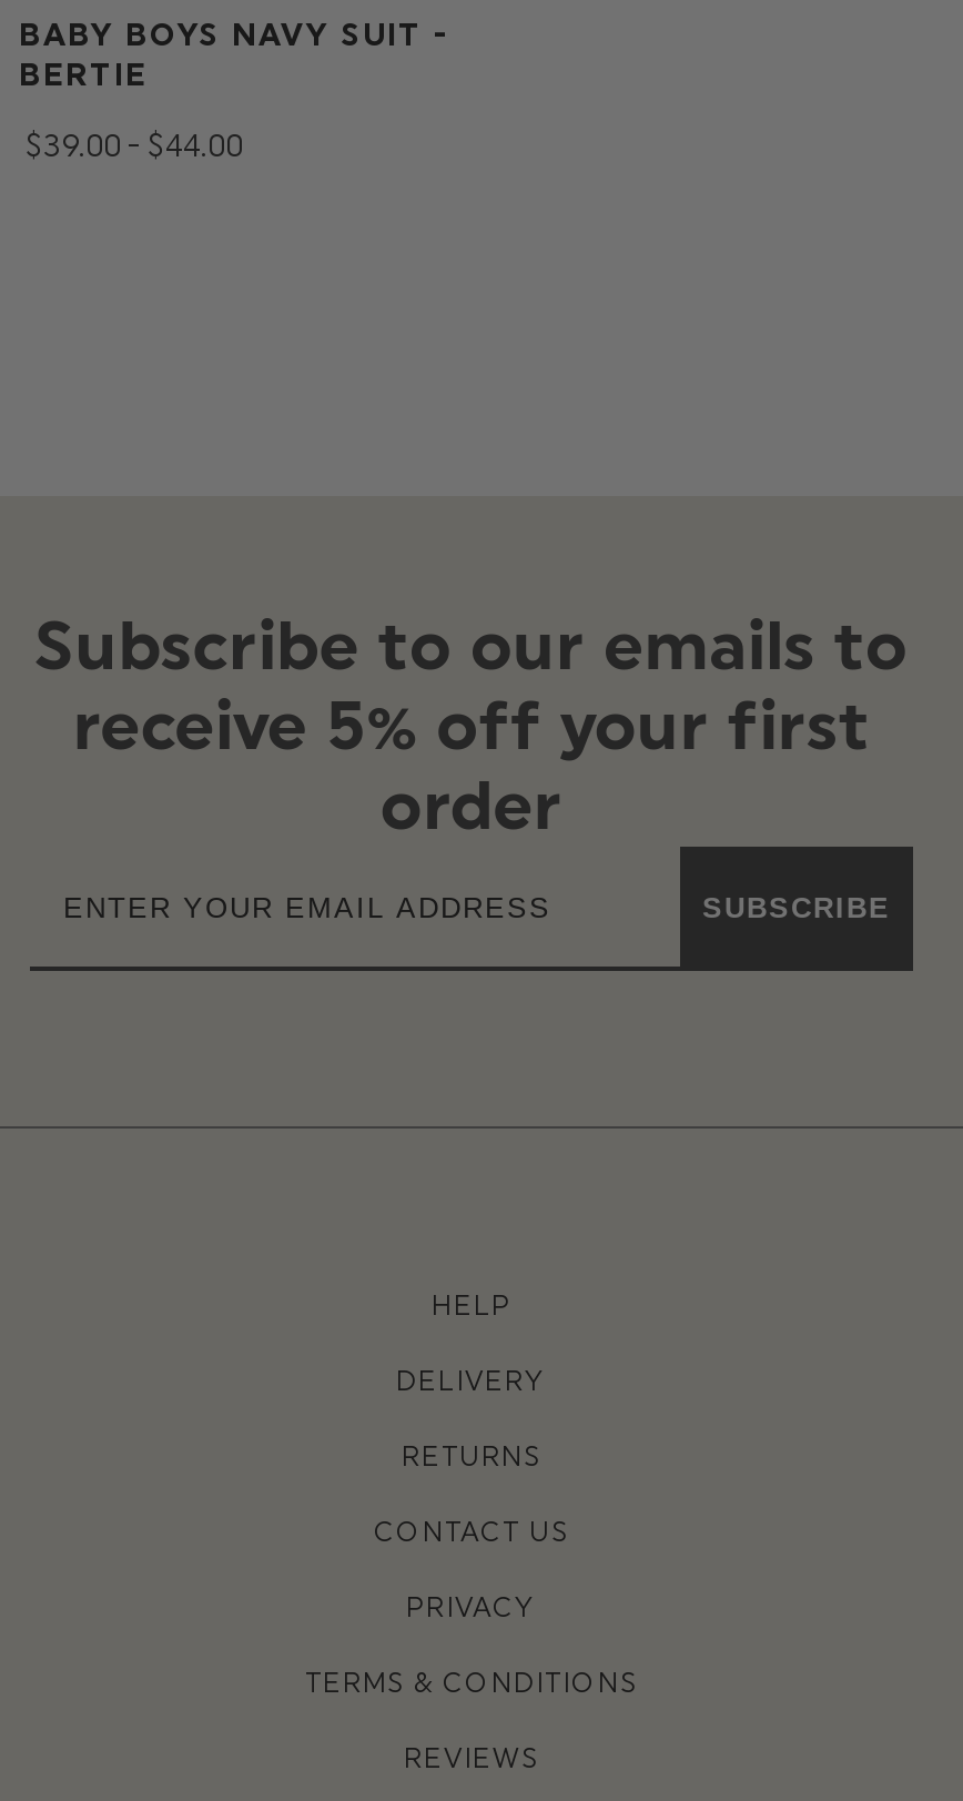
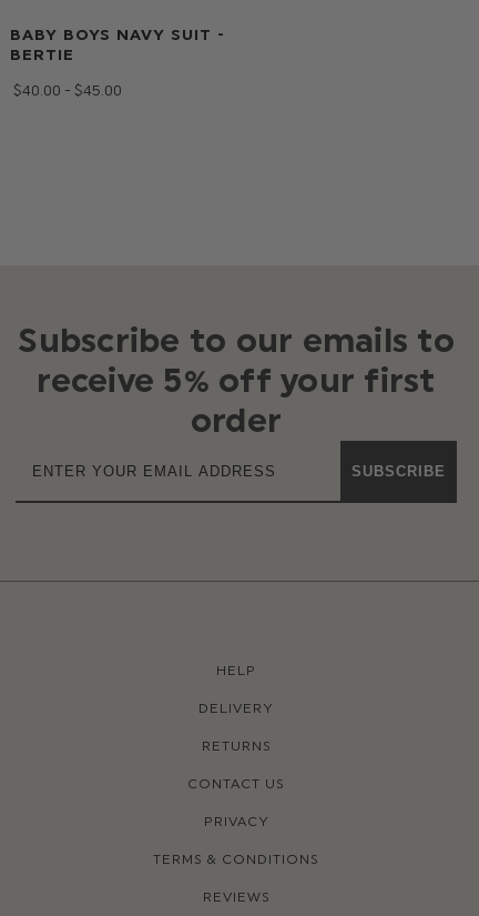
- $‌39.00 - $‌44.00
+ $‌40.00 - $‌45.00
